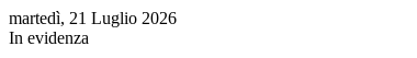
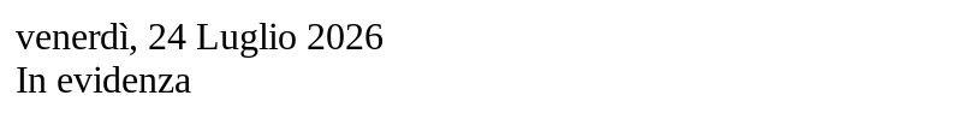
- martedì, 21 Luglio 2026
+ venerdì, 24 Luglio 2026
